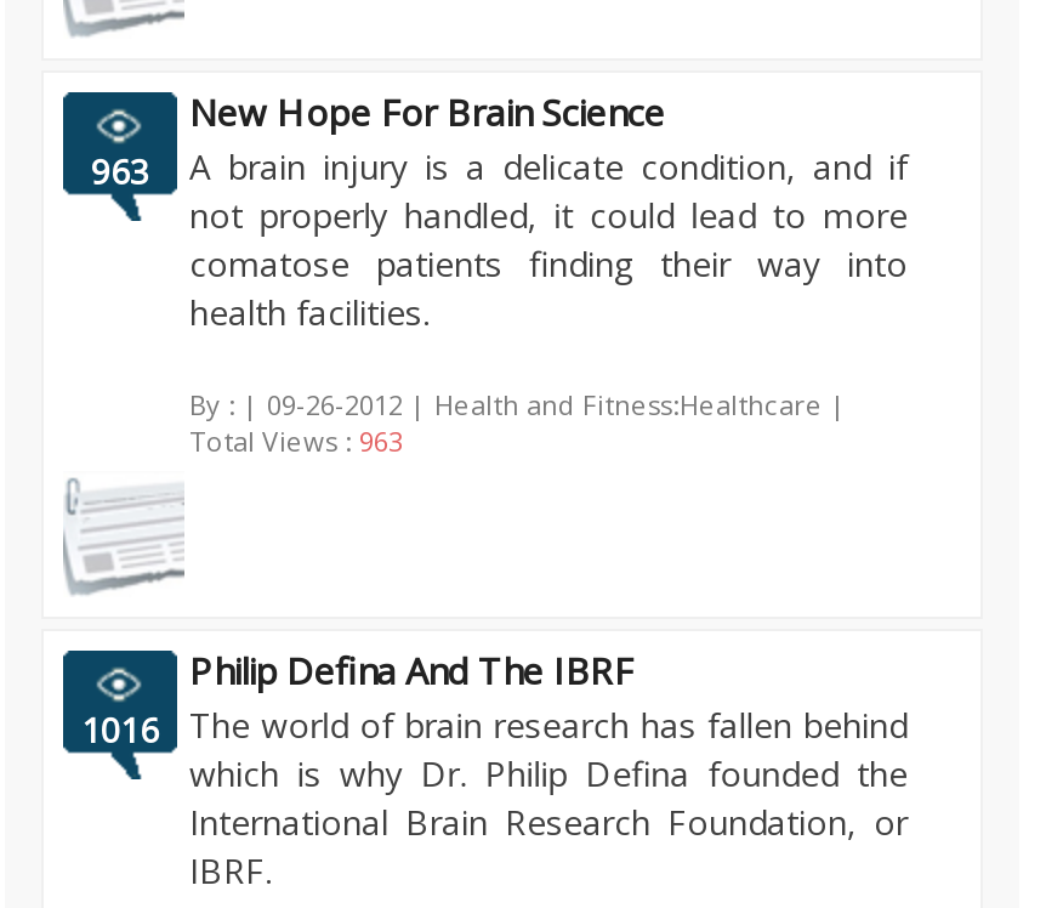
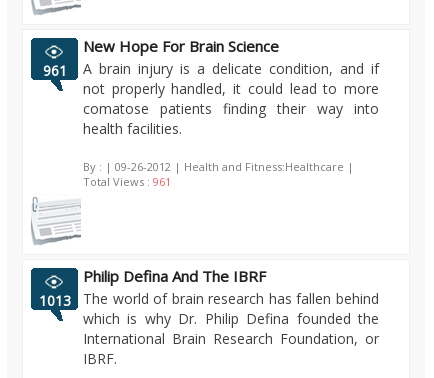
- 963 A brain injury is a delicate condition, and if
+ 961 A brain injury is a delicate condition, and if

- Total Views : 963
+ Total Views : 961

- 1016 The world of brain research has fallen behind
+ 1013 The world of brain research has fallen behind
